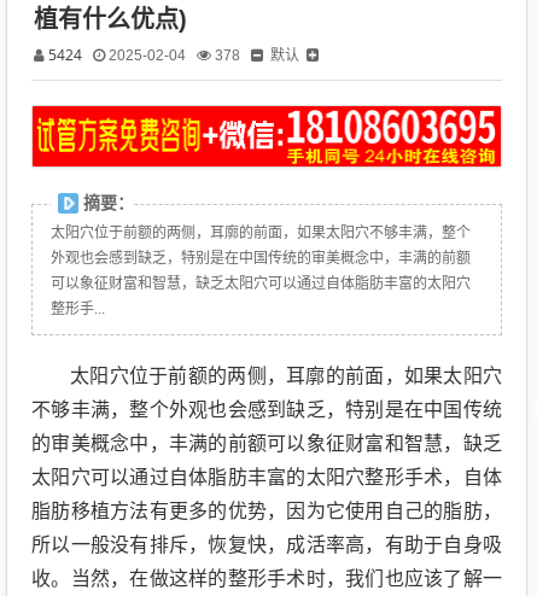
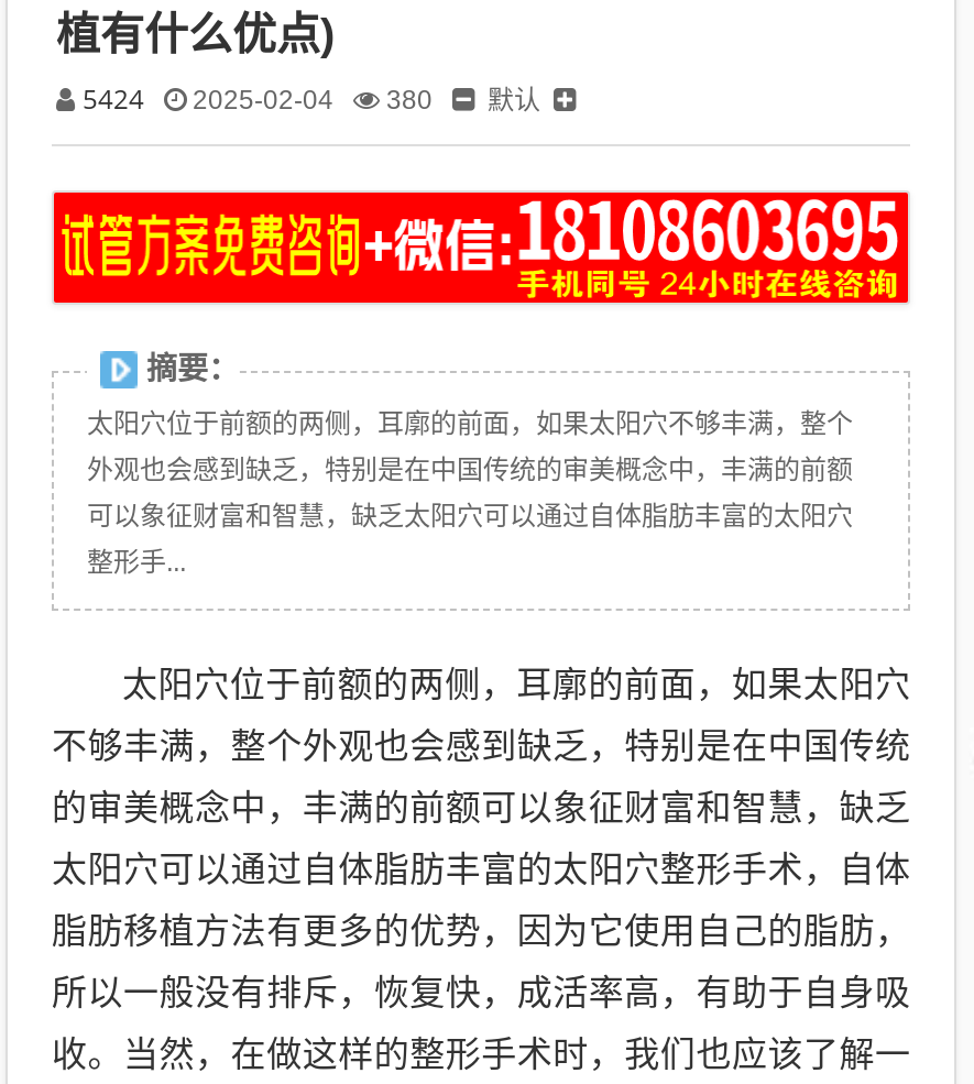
- 5424 2025-02-04 378 默认
+ 5424 2025-02-04 380 默认
